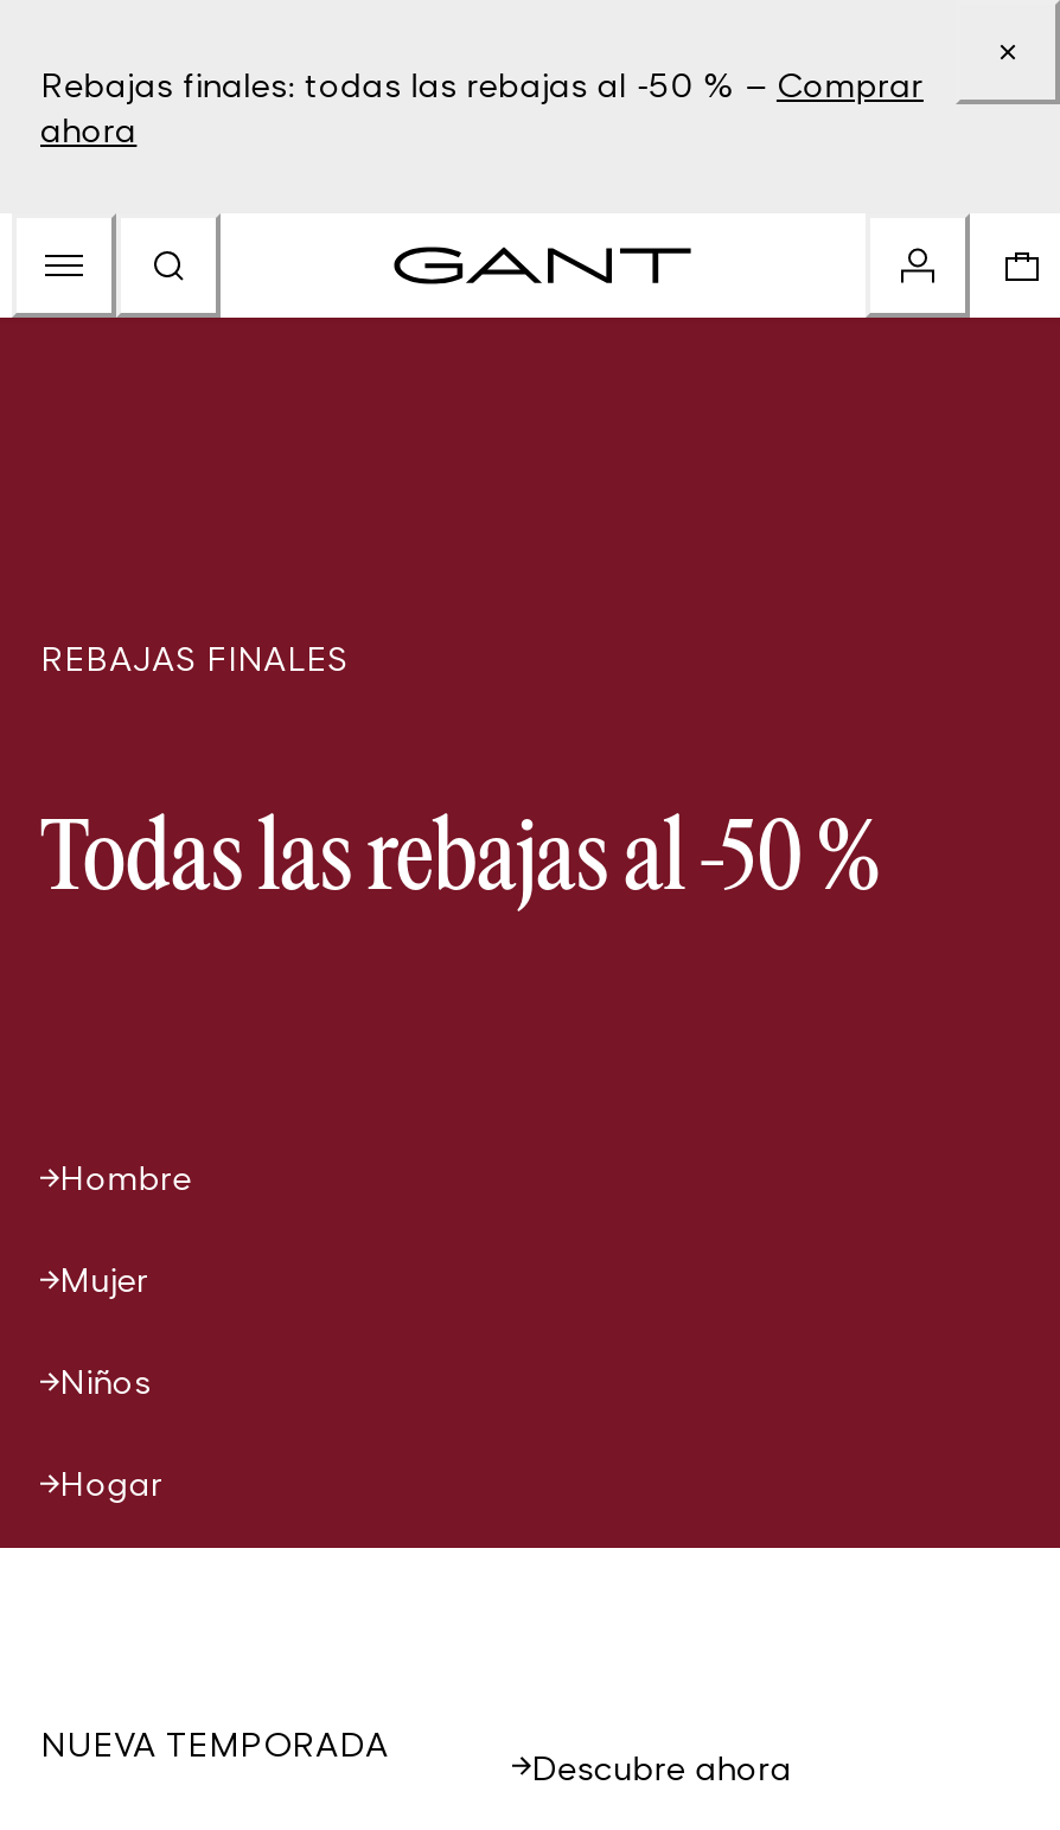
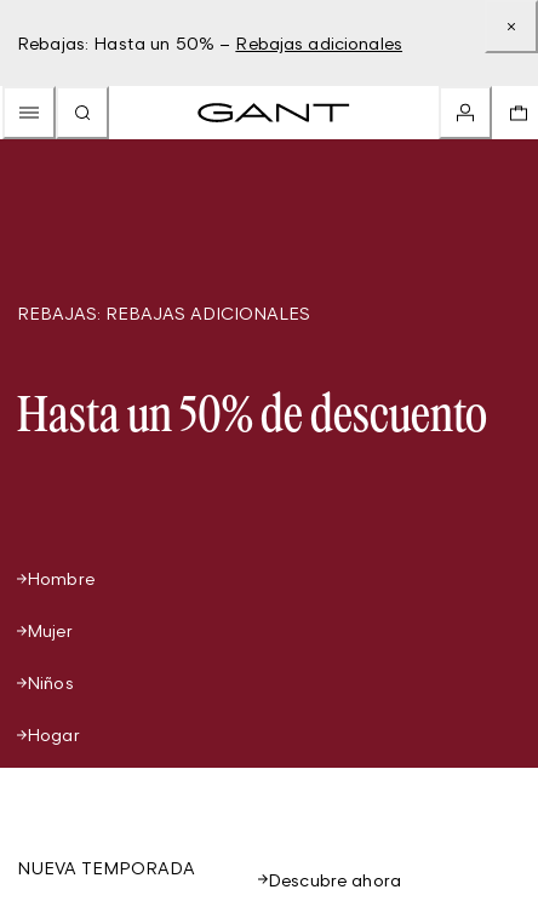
- Rebajas finales: todas las rebajas al -50 % – Comprar
- ahora
+ Rebajas: Hasta un 50% – Rebajas adicionales

- REBAJAS FINALES
+ REBAJAS: REBAJAS ADICIONALES

- Todas las rebajas al -50 %
+ Hasta un 50% de descuento
